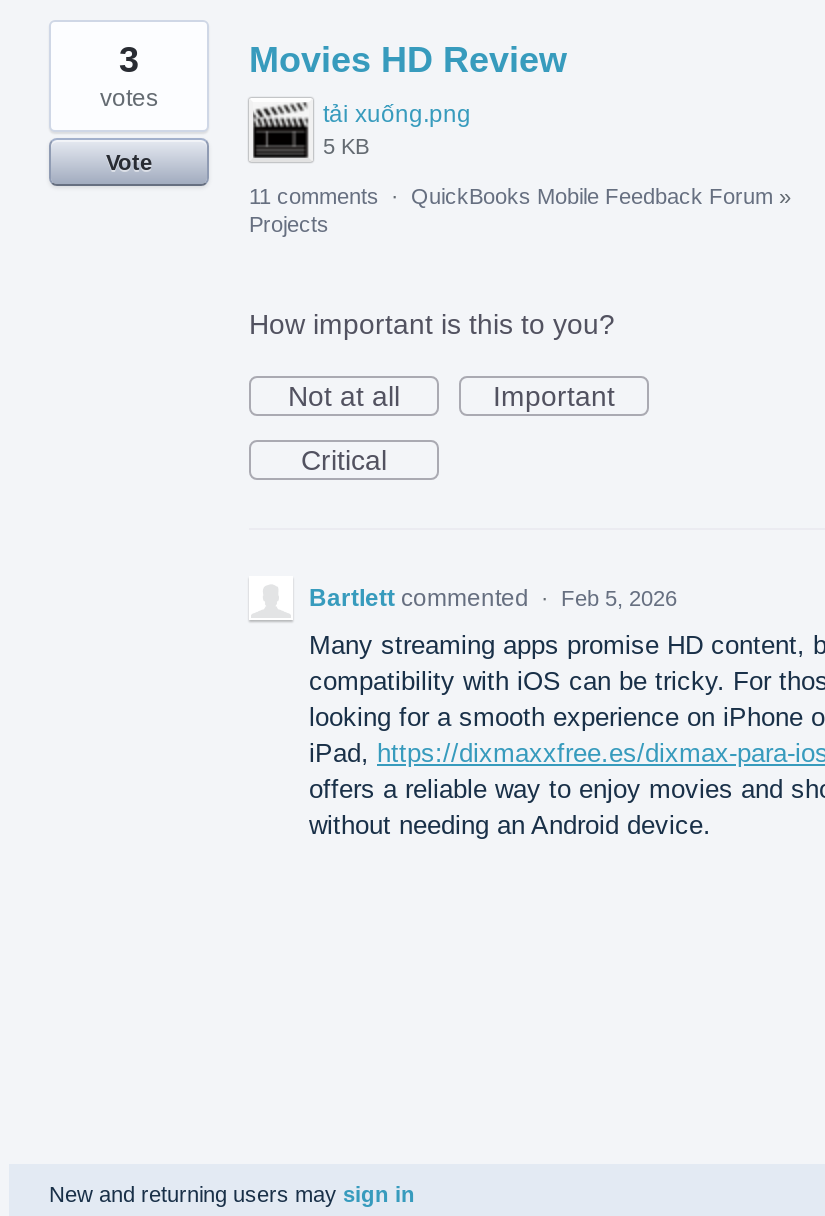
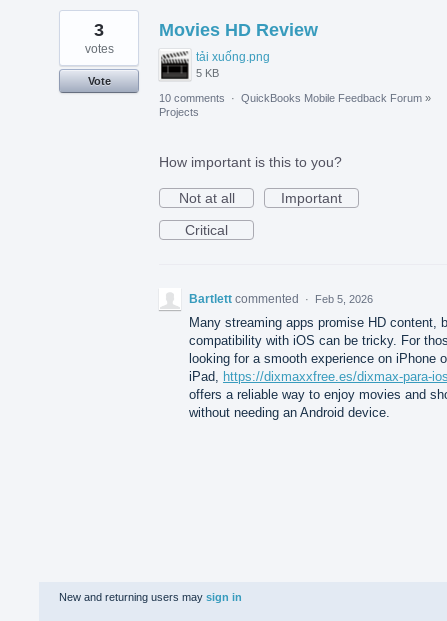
- 11 comments · QuickBooks Mobile Feedback Forum »
+ 10 comments · QuickBooks Mobile Feedback Forum »
